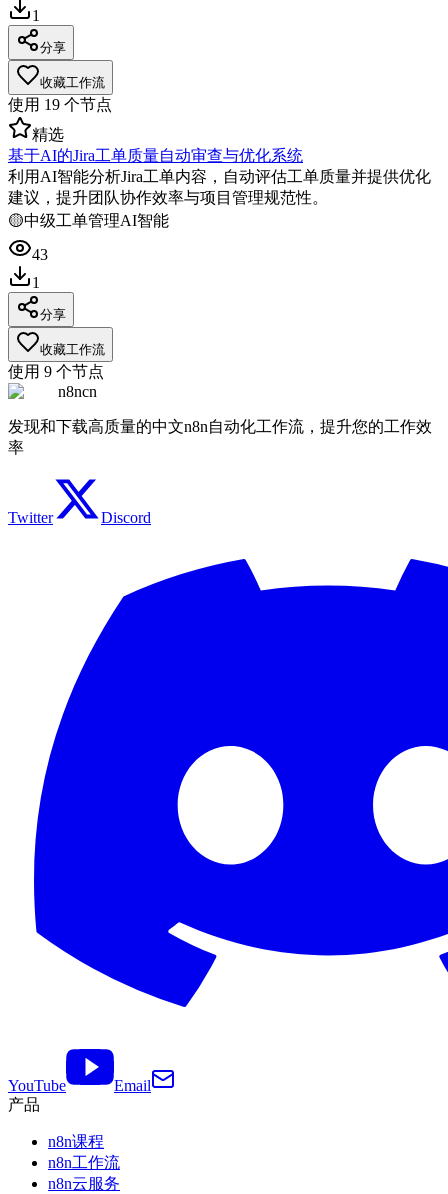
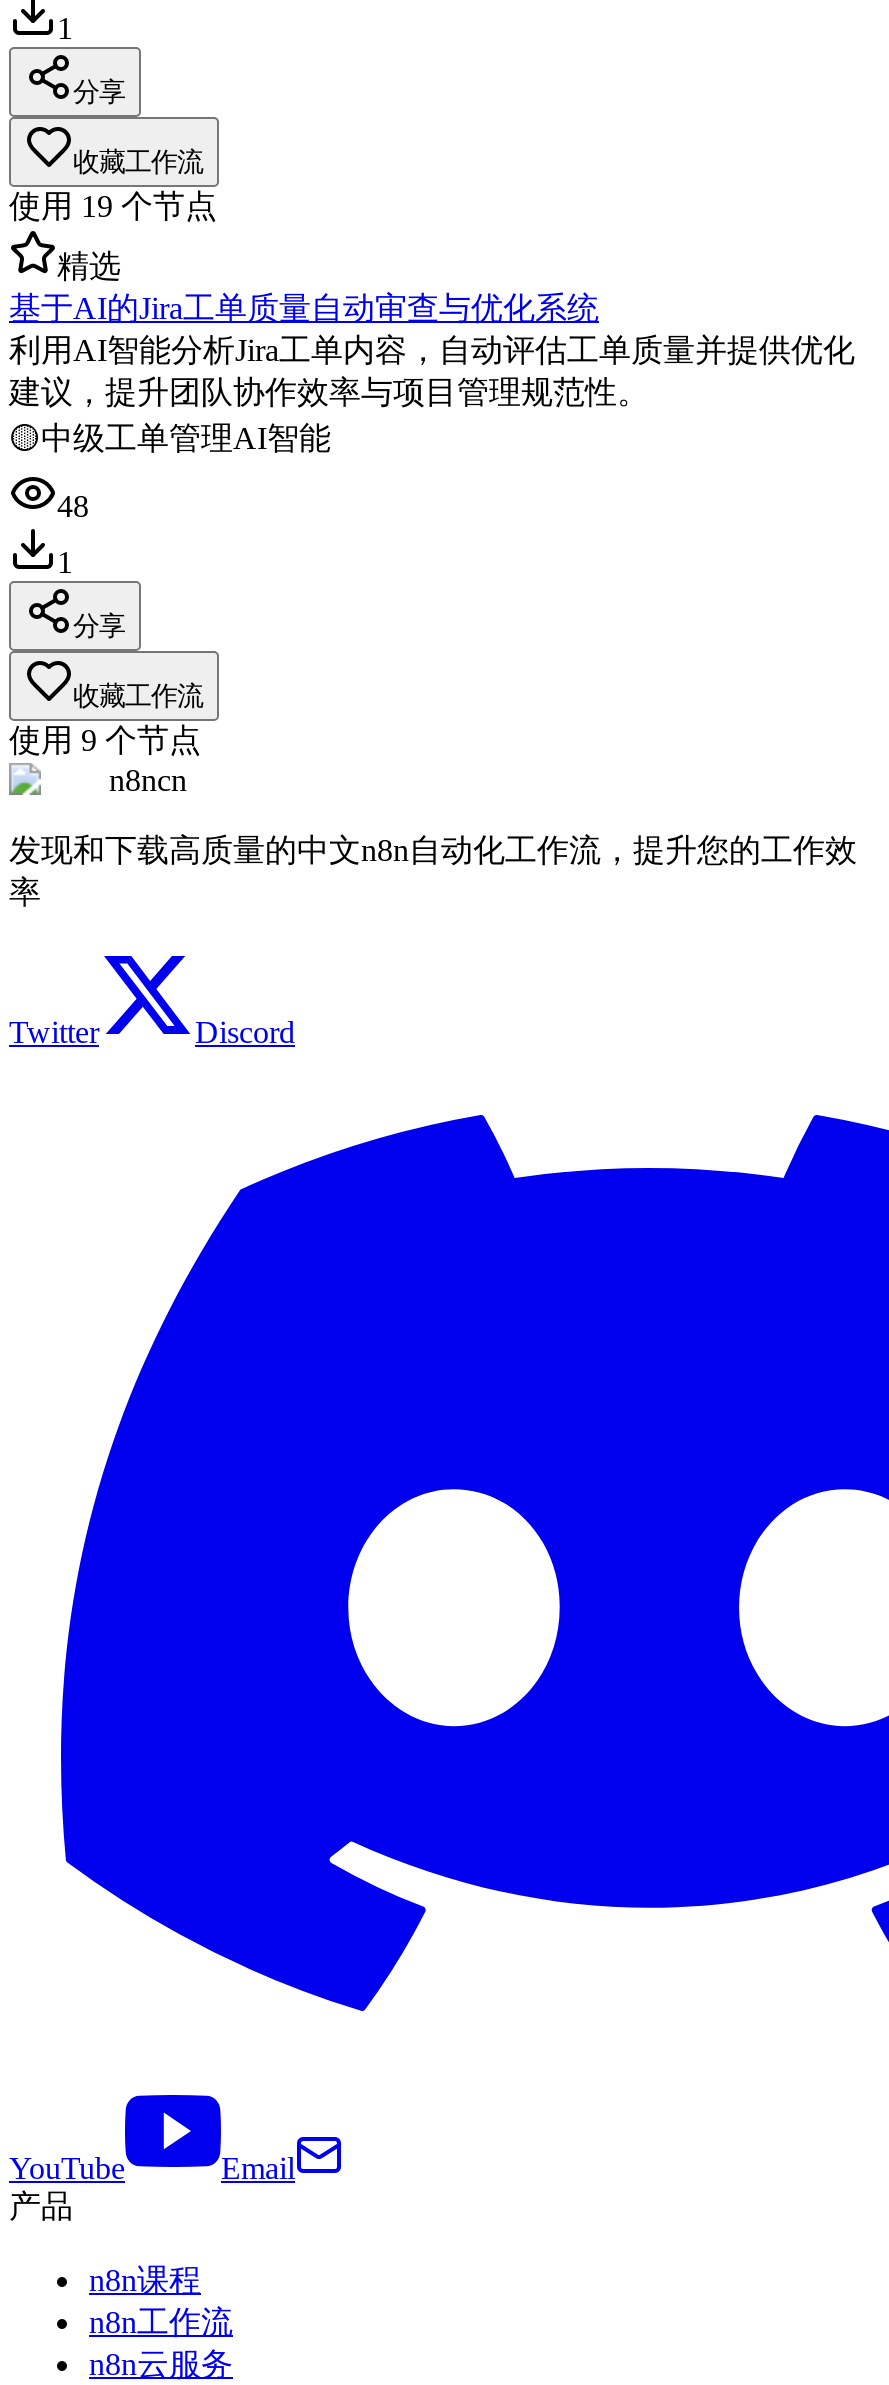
- 43
+ 48
